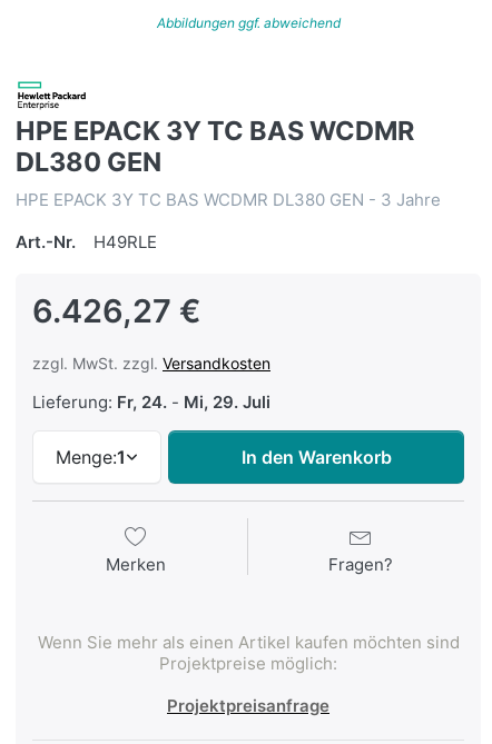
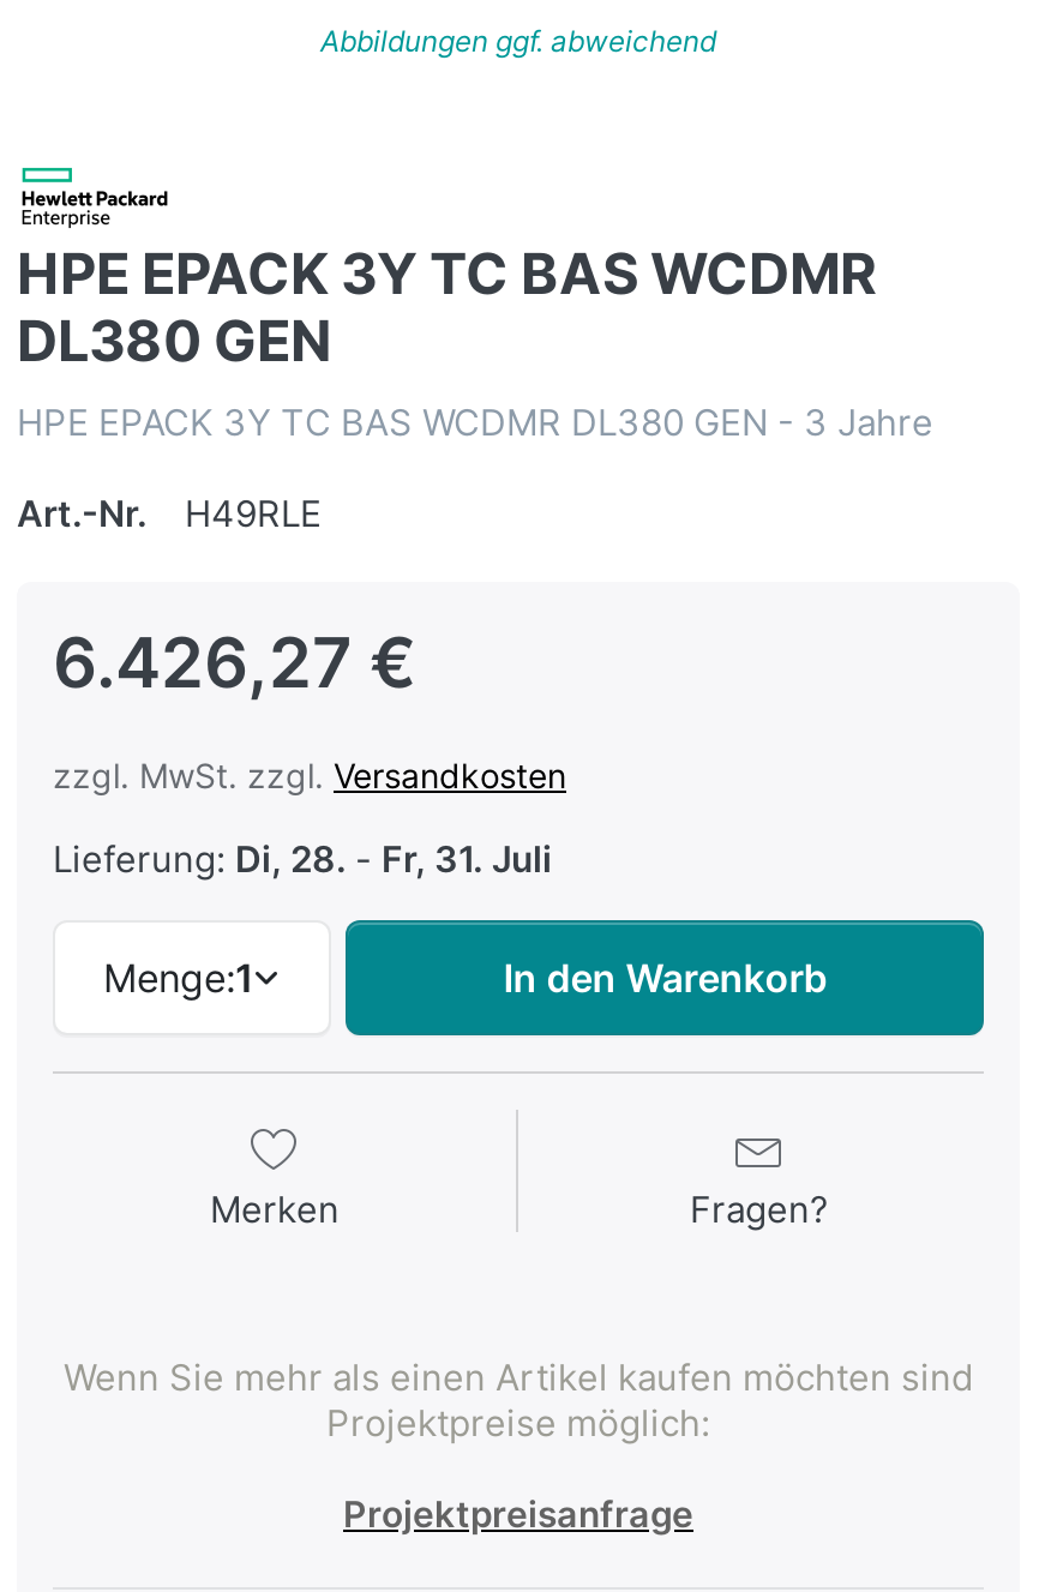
- Lieferung: Fr, 24. - Mi, 29. Juli
+ Lieferung: Di, 28. - Fr, 31. Juli
